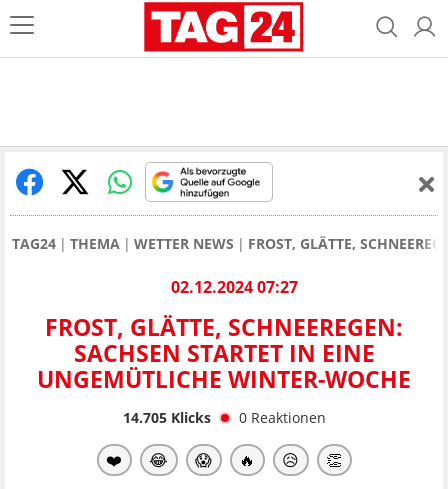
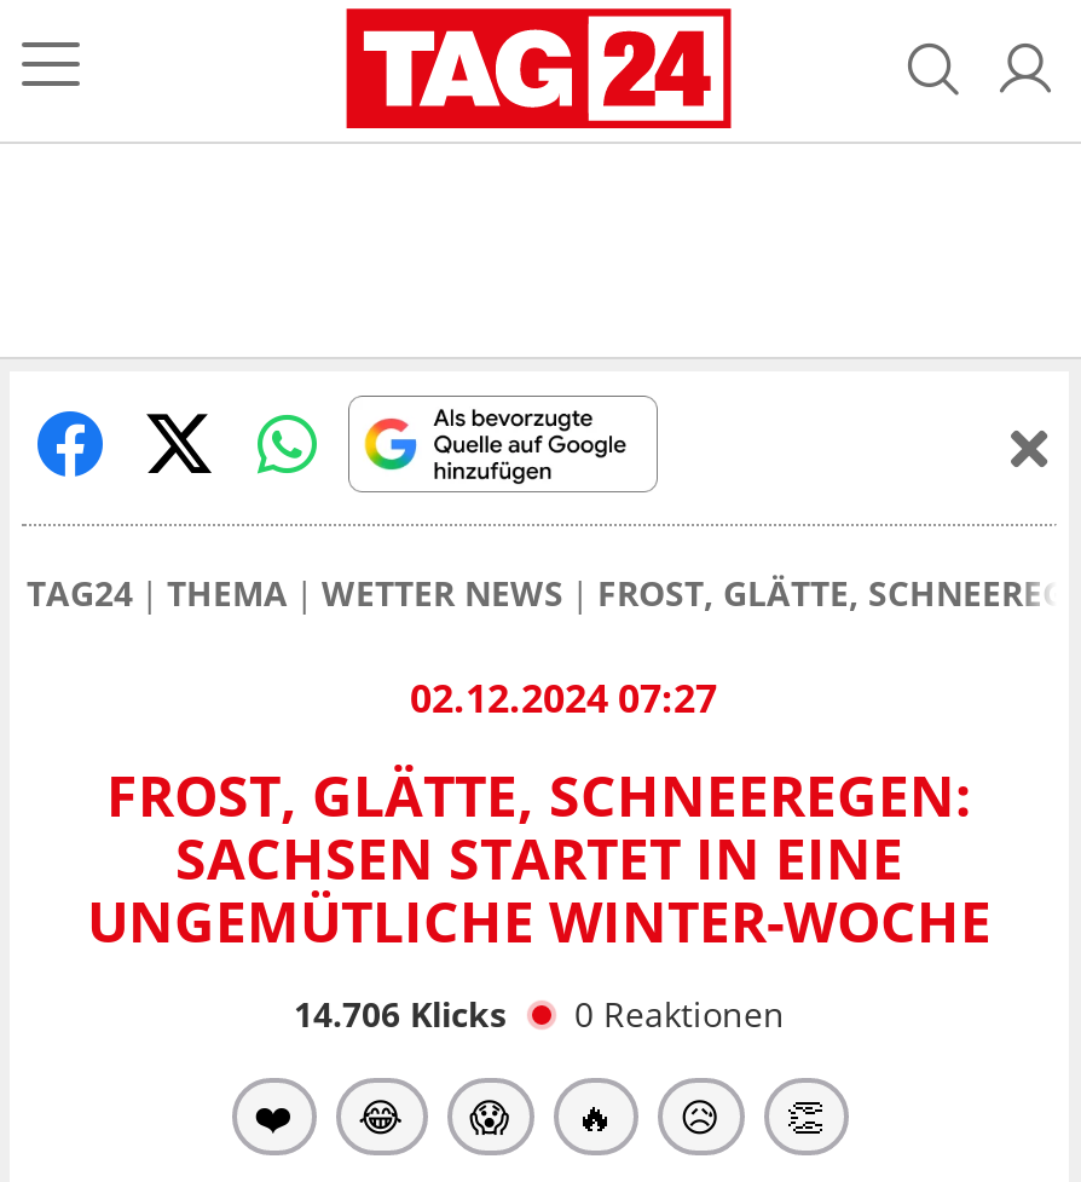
- 14.705 Klicks 0 Reaktionen
+ 14.706 Klicks 0 Reaktionen
